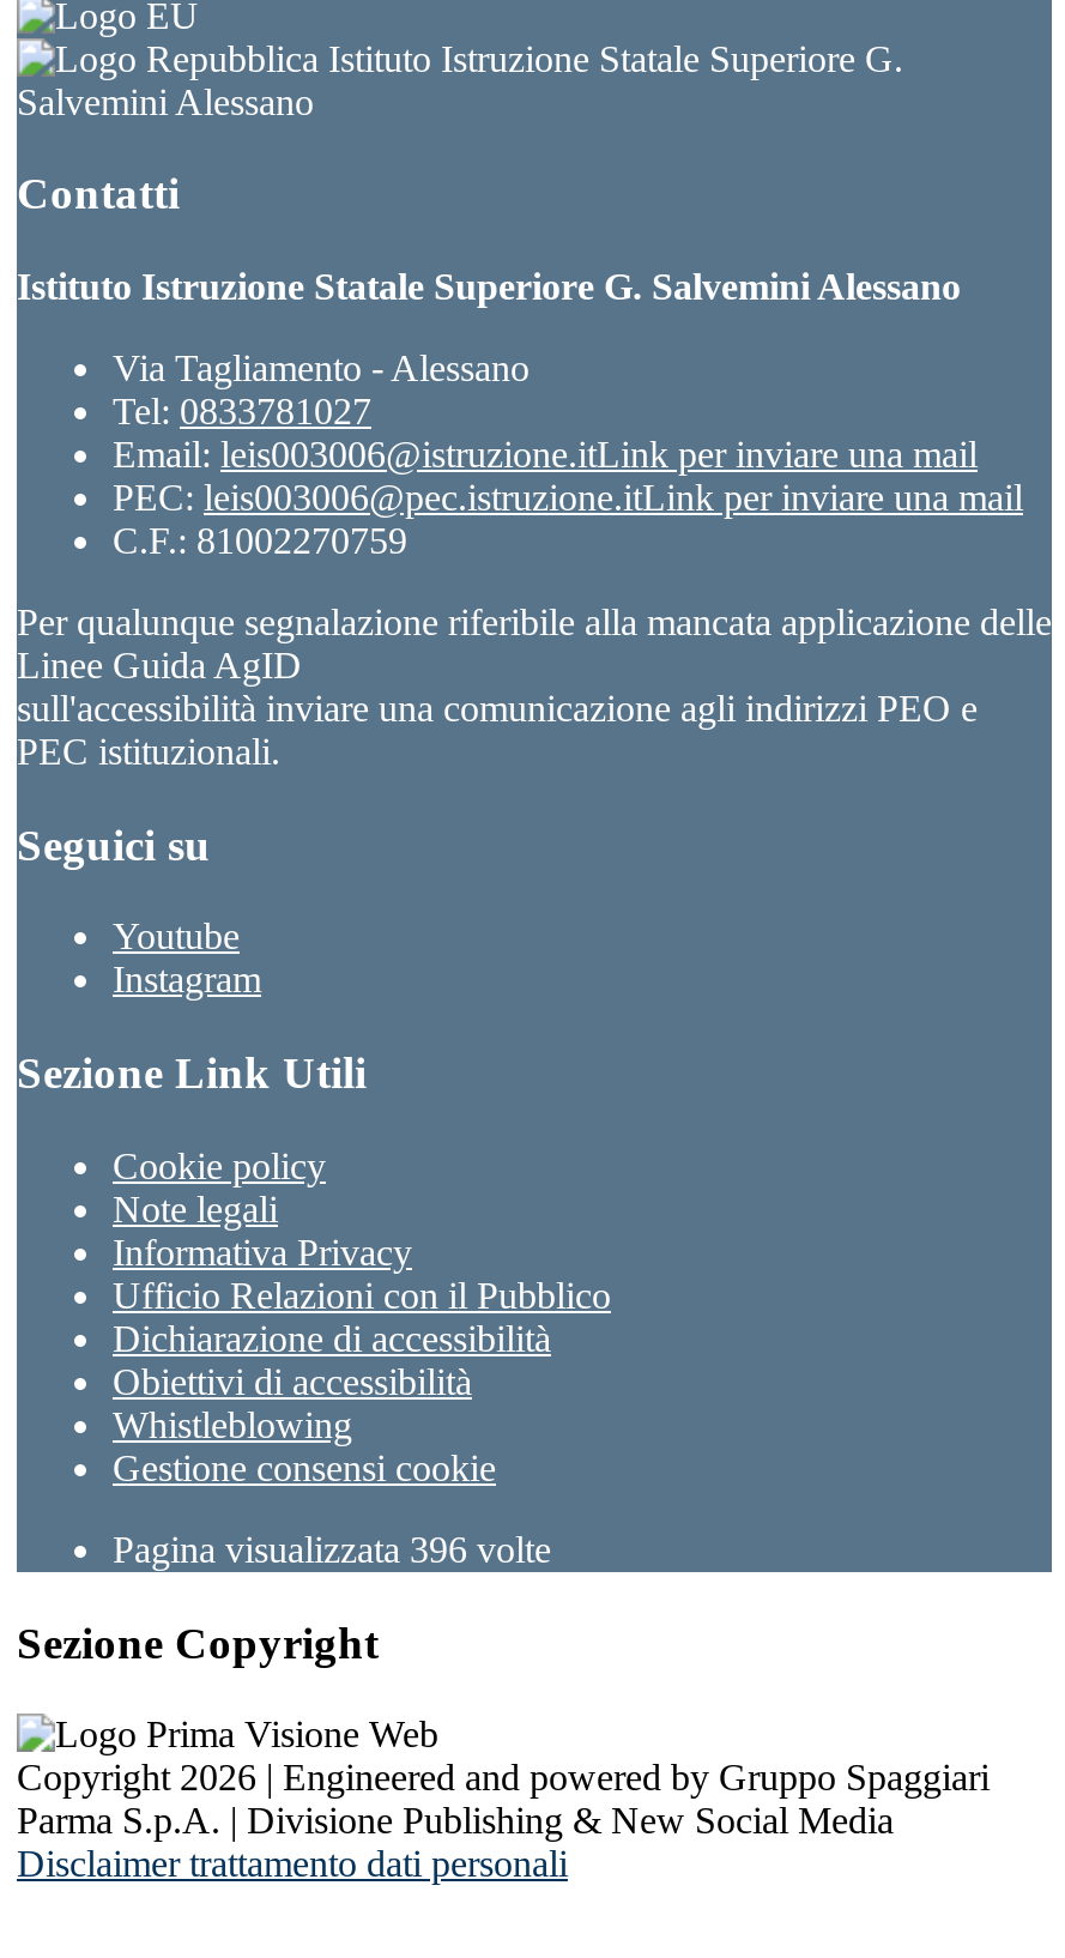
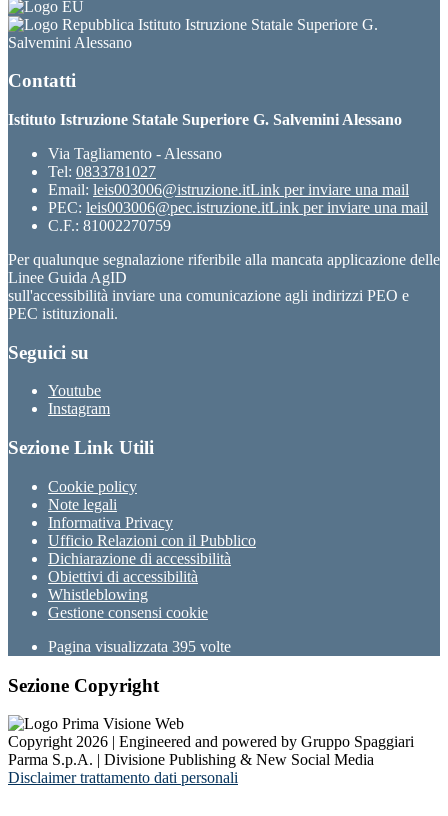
- Pagina visualizzata 396 volte
+ Pagina visualizzata 395 volte
